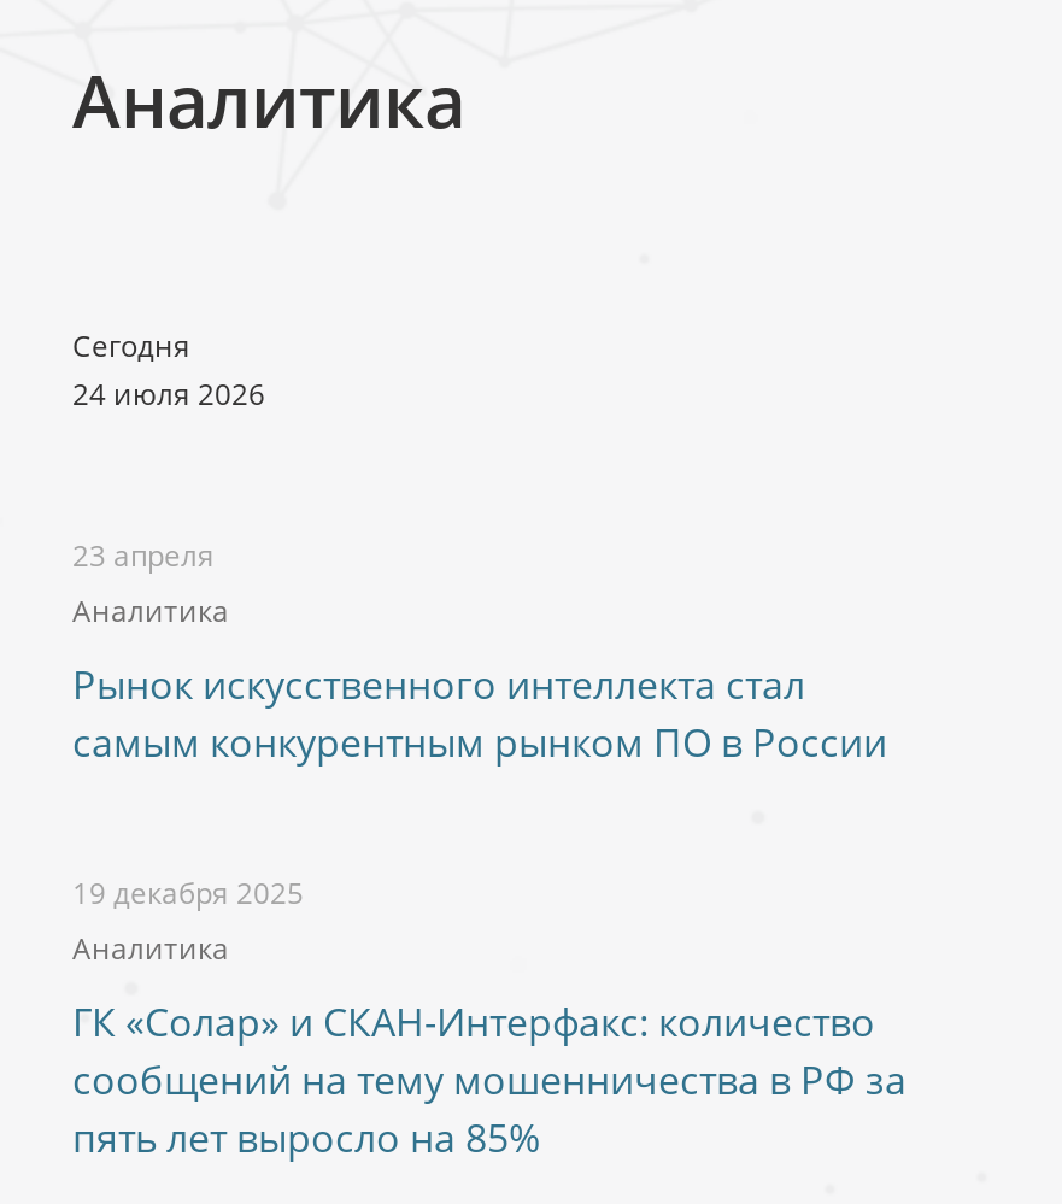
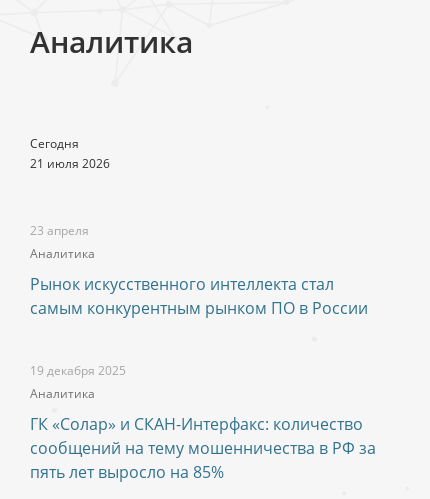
- 24 июля 2026
+ 21 июля 2026
